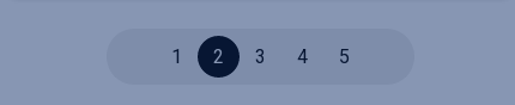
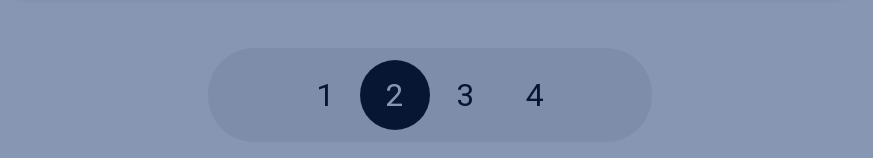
- 5
